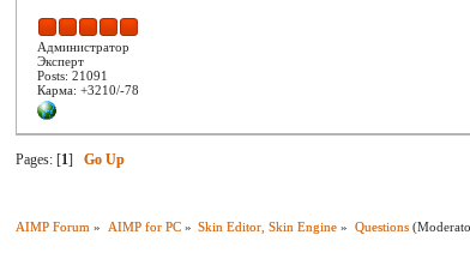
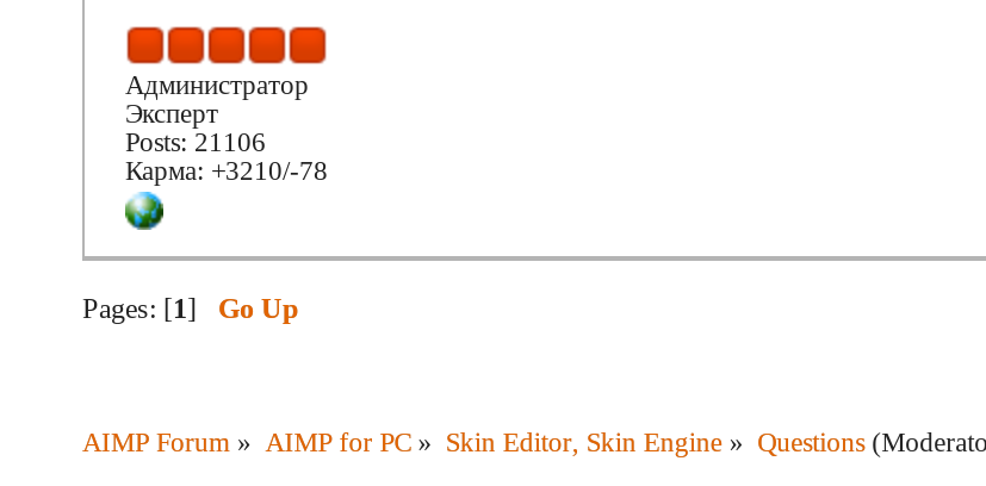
- Posts: 21091
+ Posts: 21106
